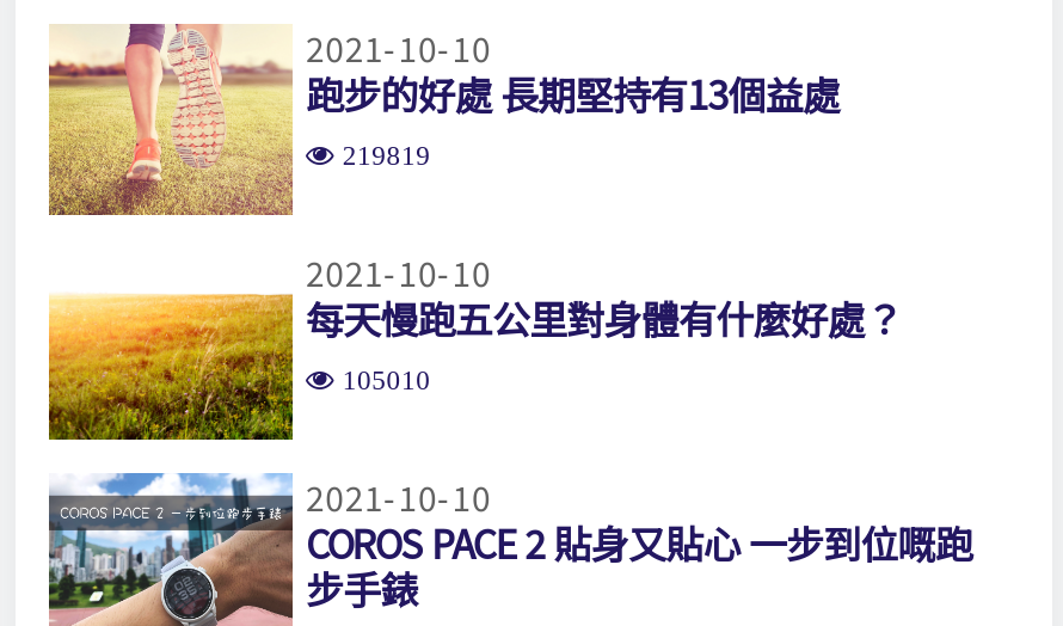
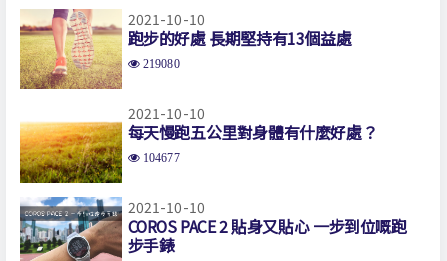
- 219819
+ 219080

- 105010
+ 104677
